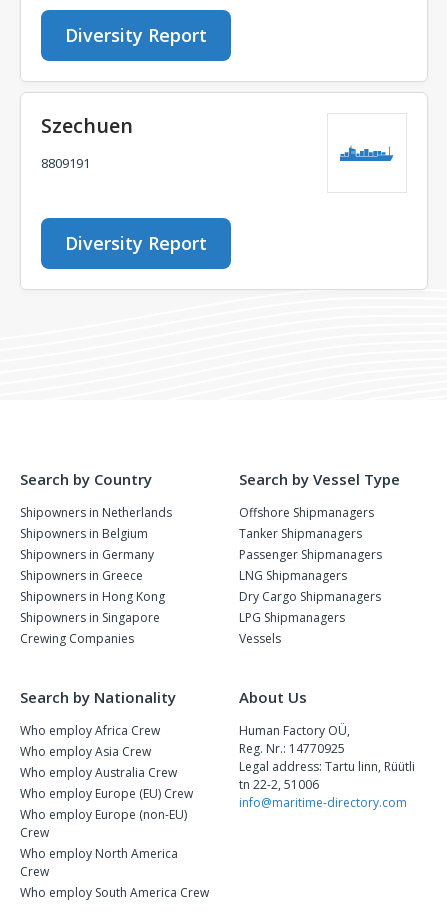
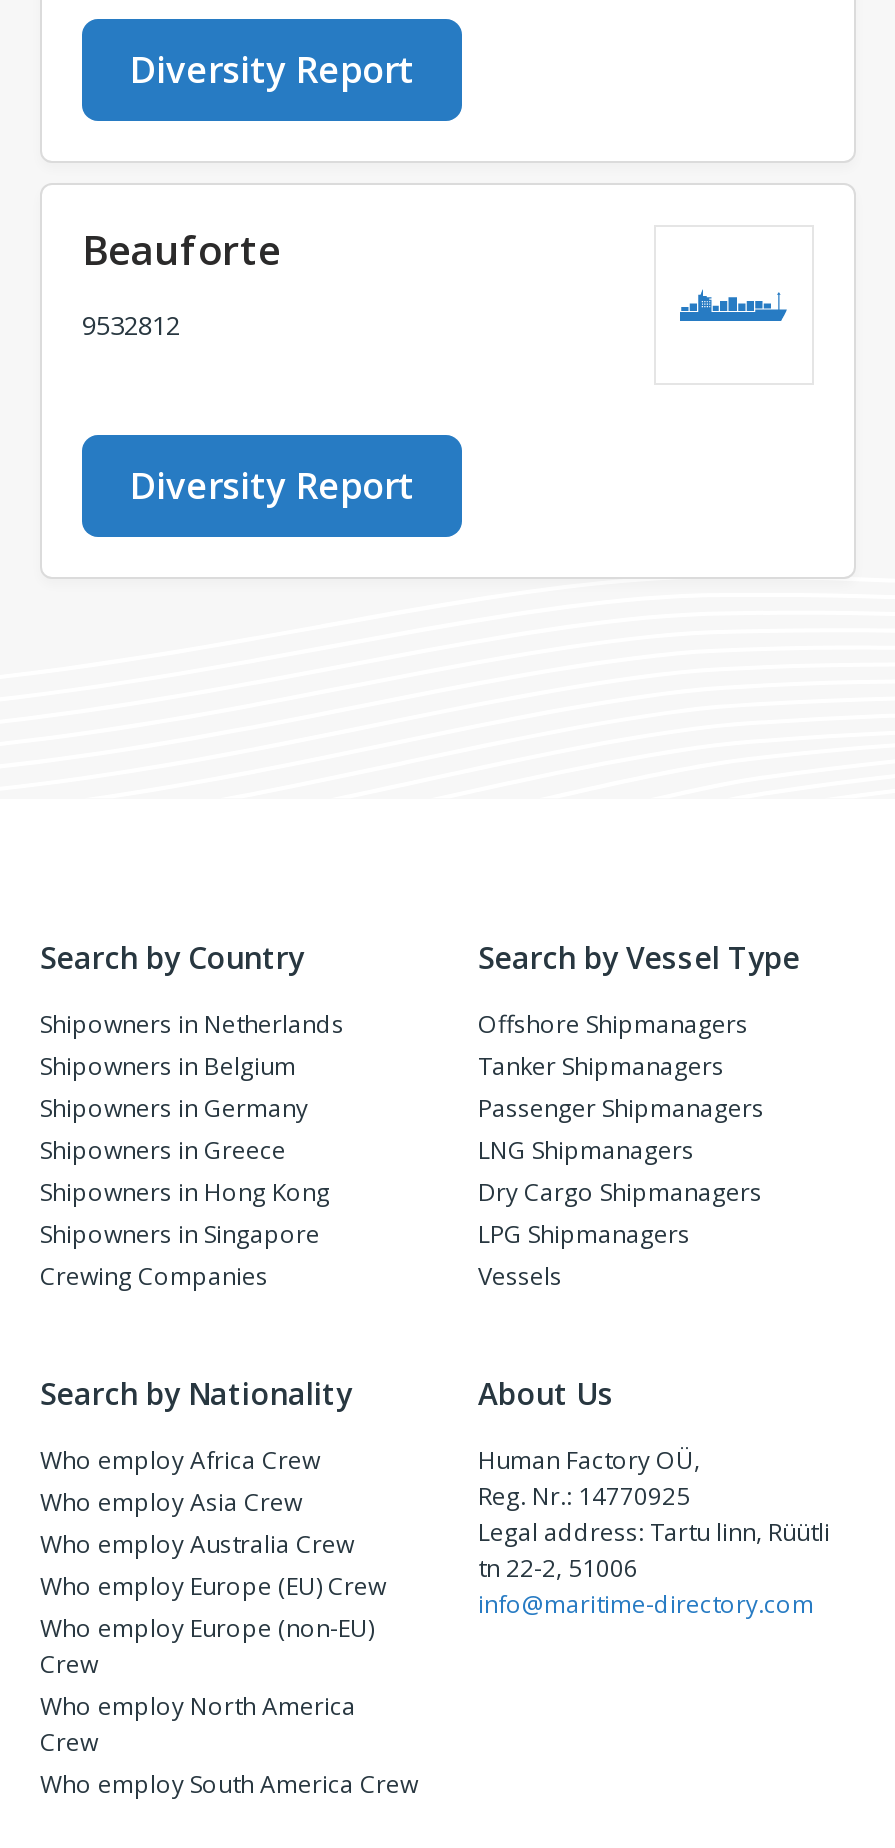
- Szechuen
+ Beauforte

- 8809191
+ 9532812
